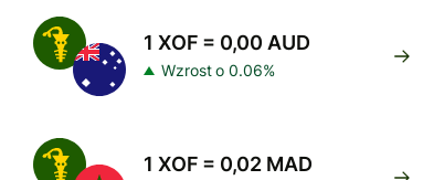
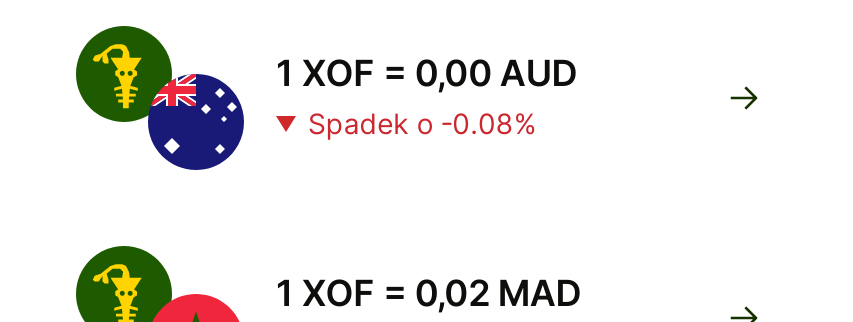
- Wzrost o 0.06%
+ Spadek o -0.08%
